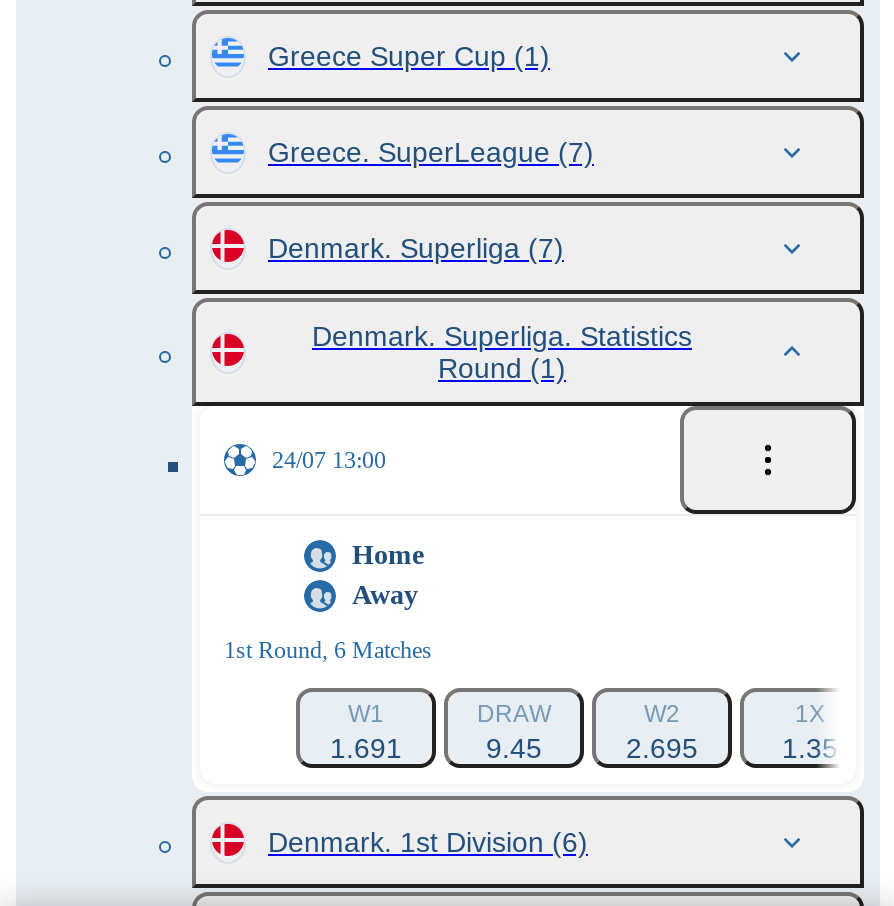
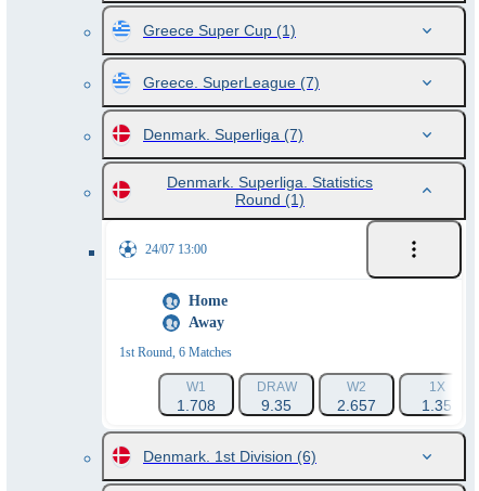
- 1.691
+ 1.708

- 9.45
+ 9.35

- 2.695
+ 2.657
